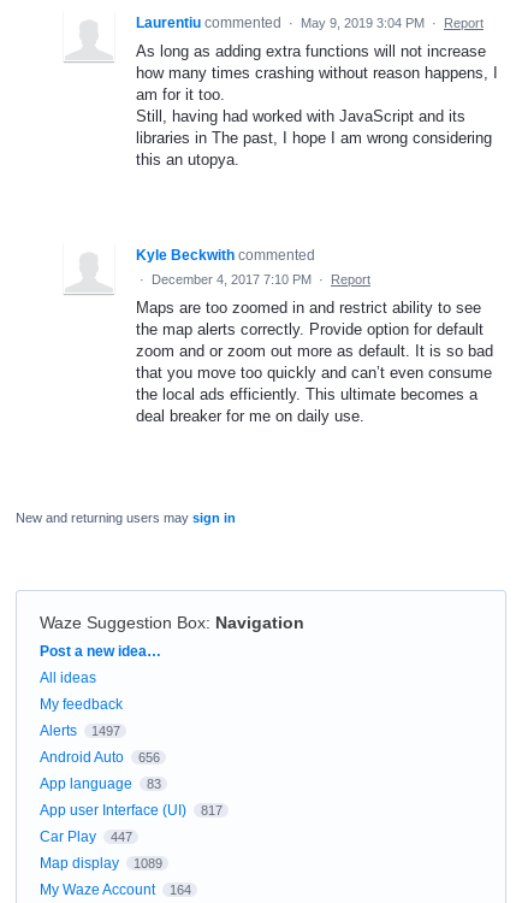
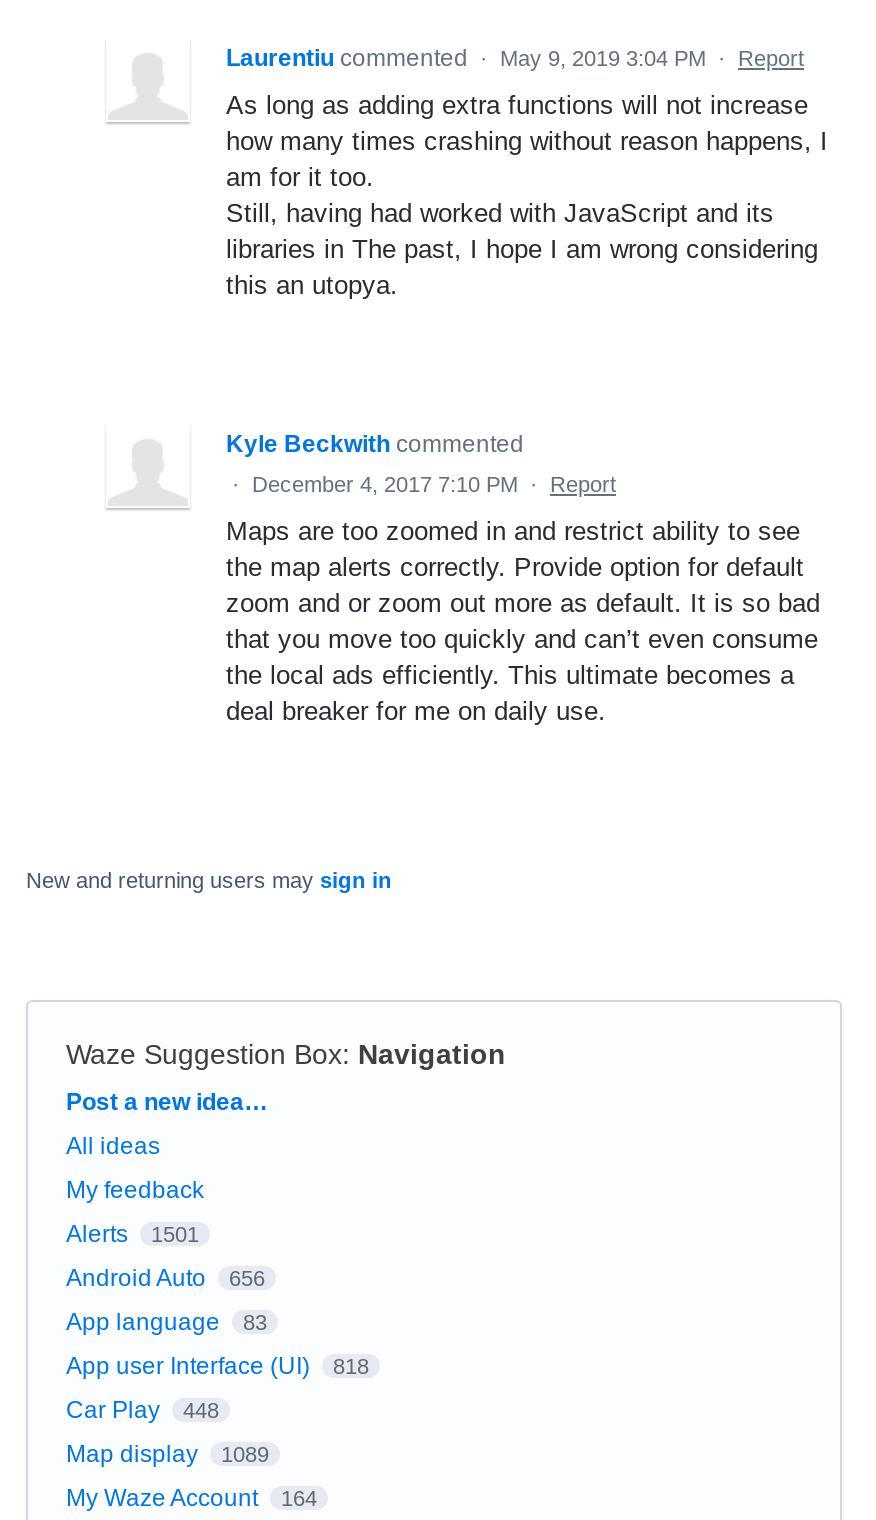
- Alerts 1497
+ Alerts 1501

- App user Interface (UI) 817
+ App user Interface (UI) 818

- Car Play 447
+ Car Play 448
